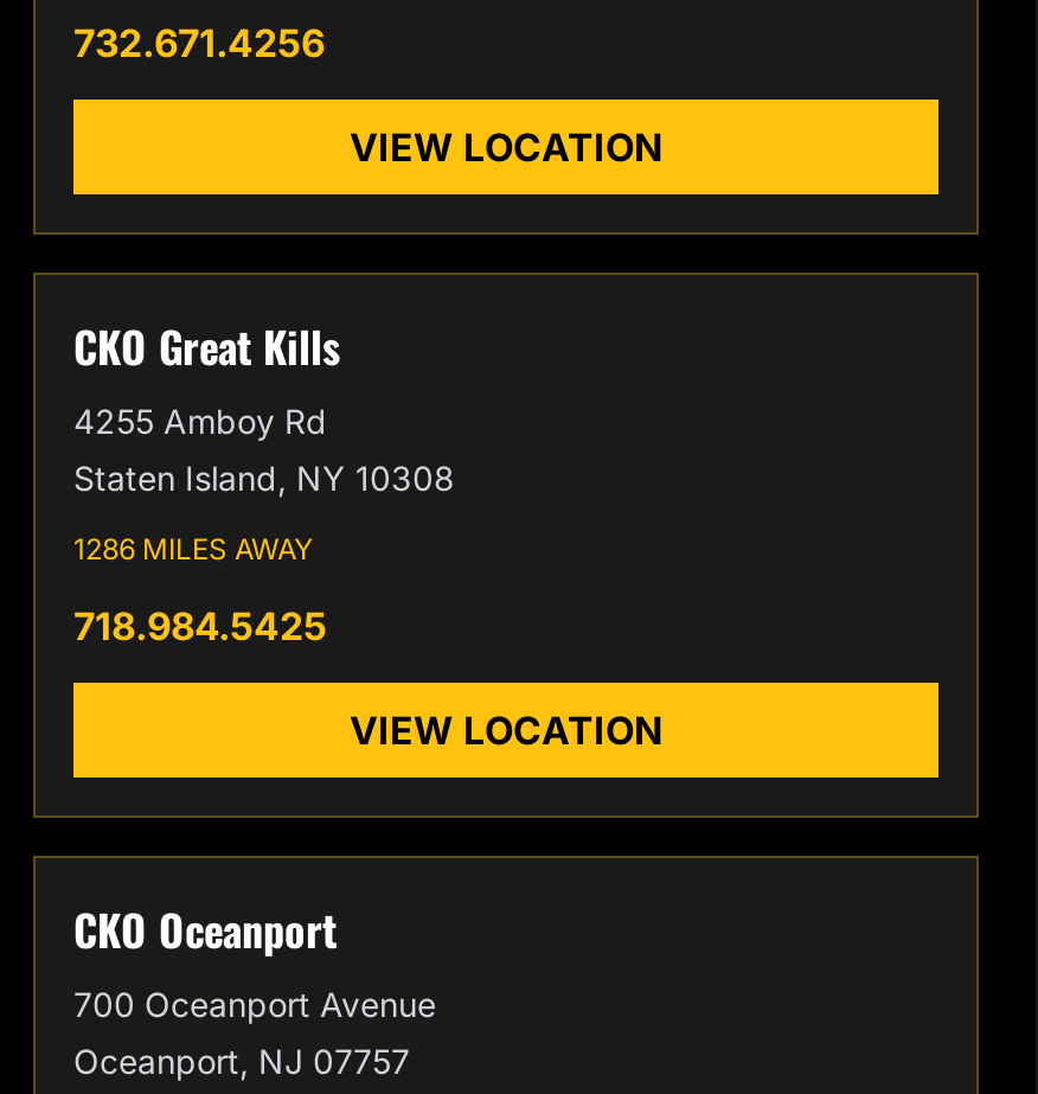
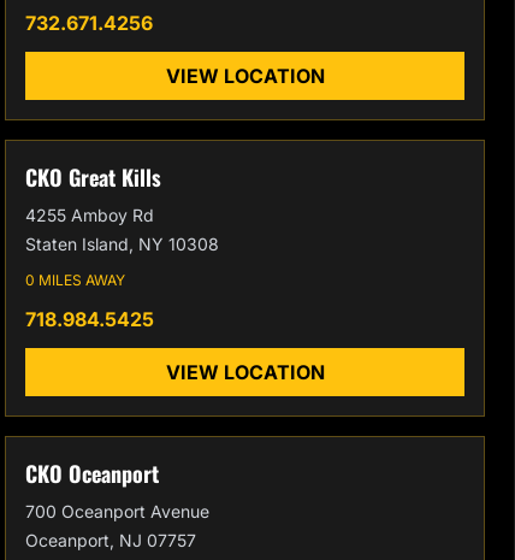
- 1286 MILES AWAY
+ 0 MILES AWAY
